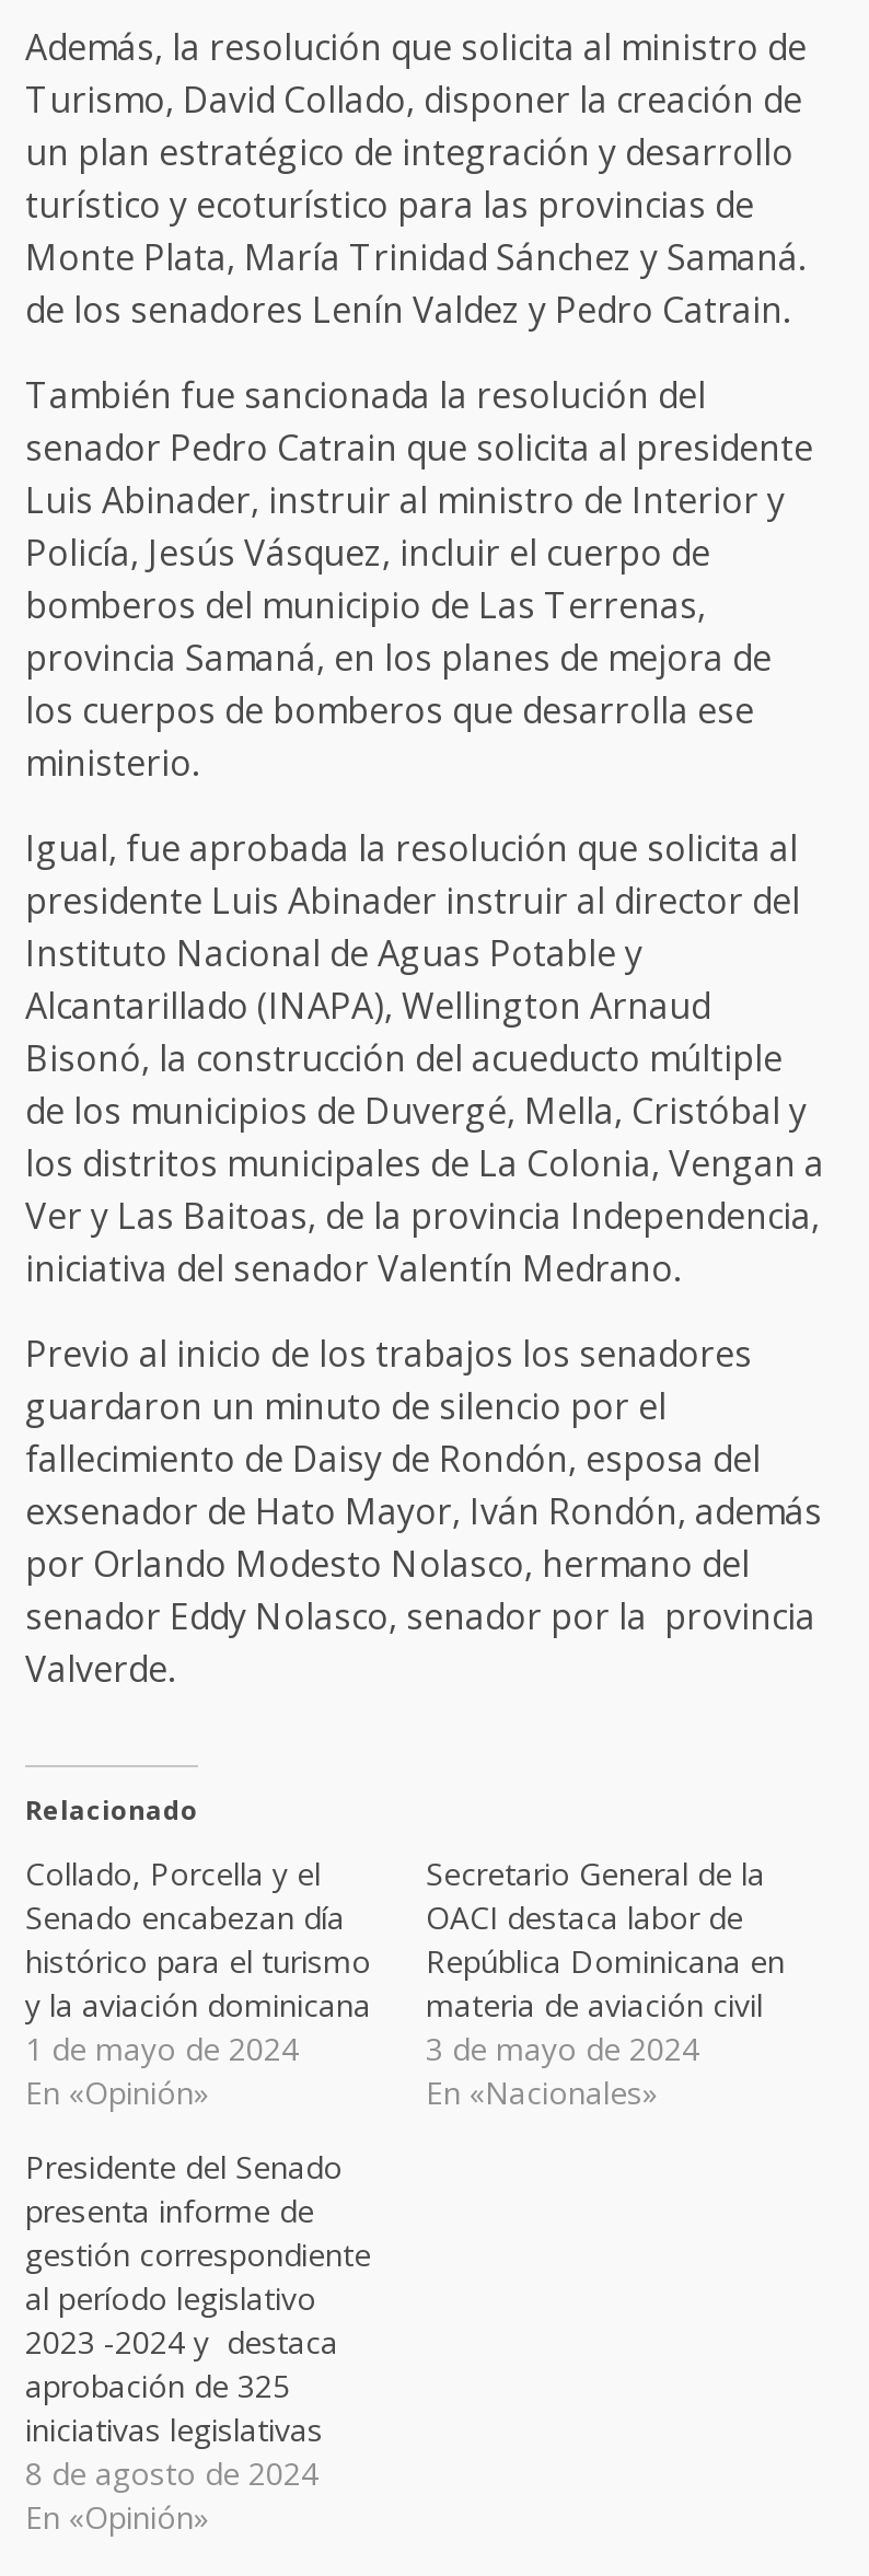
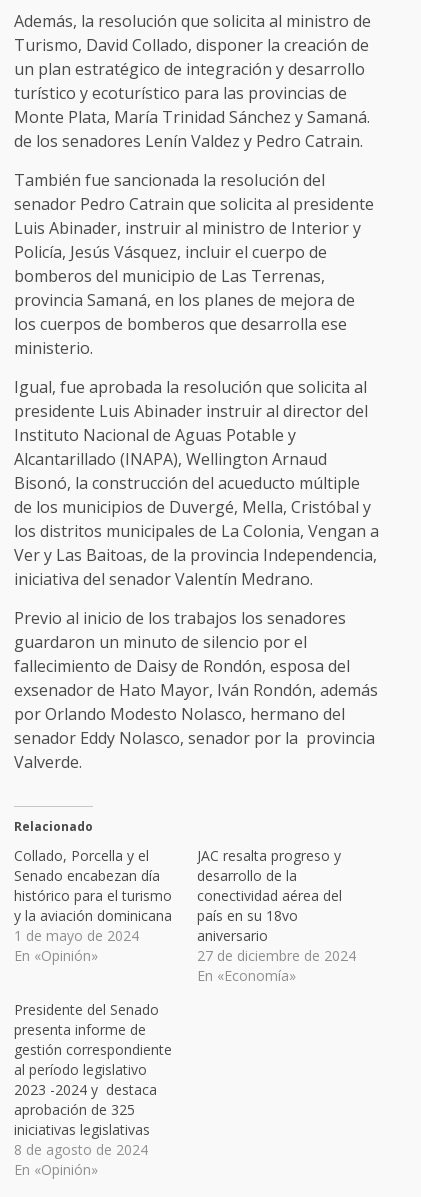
- Secretario General de la
- OACI destaca labor de
- República Dominicana en
- materia de aviación civil
- 3 de mayo de 2024
- En «Nacionales»
+ JAC resalta progreso y
+ desarrollo de la
+ conectividad aérea del
+ país en su 18vo
+ aniversario
+ 27 de diciembre de 2024
+ En «Economía»
